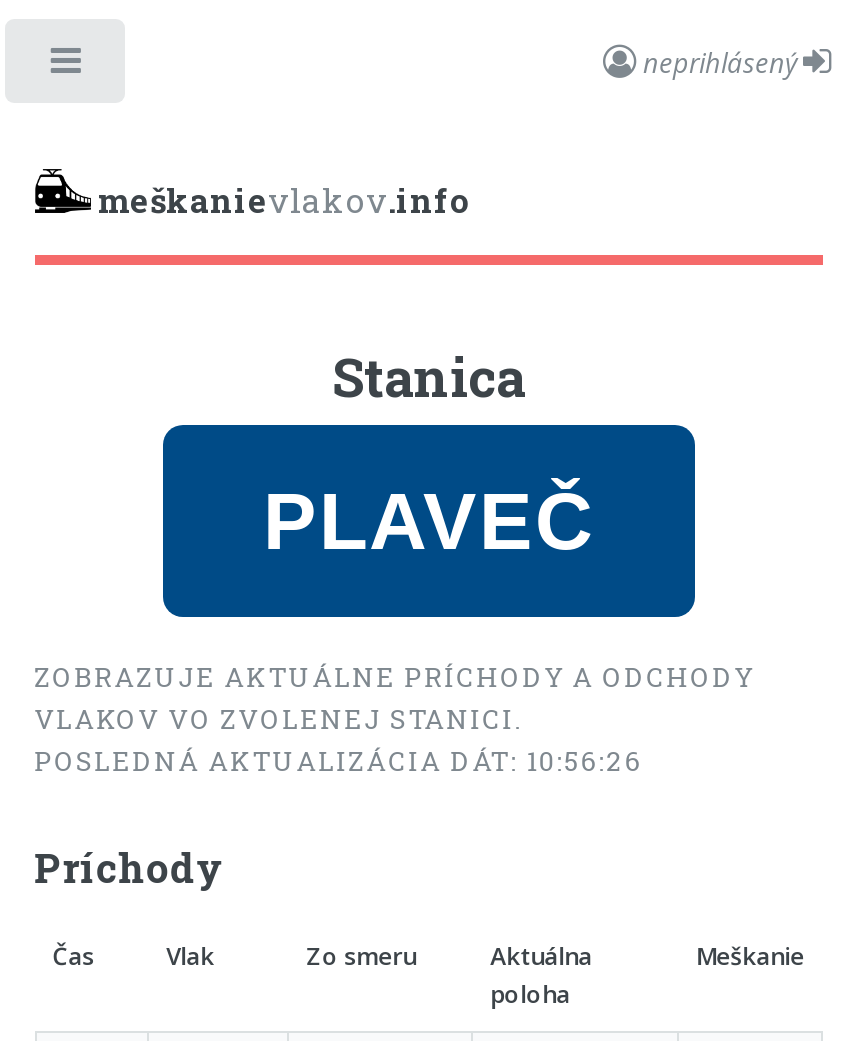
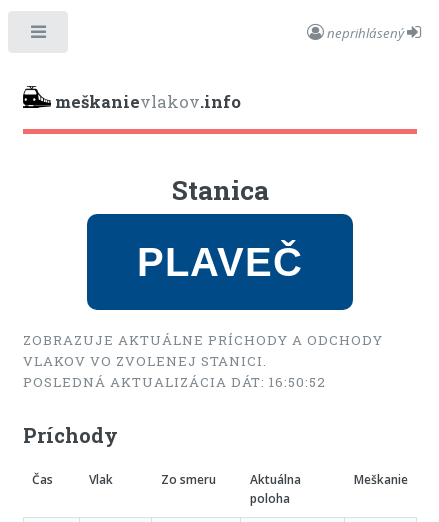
- POSLEDNÁ AKTUALIZÁCIA DÁT: 10:56:26
+ POSLEDNÁ AKTUALIZÁCIA DÁT: 16:50:52
